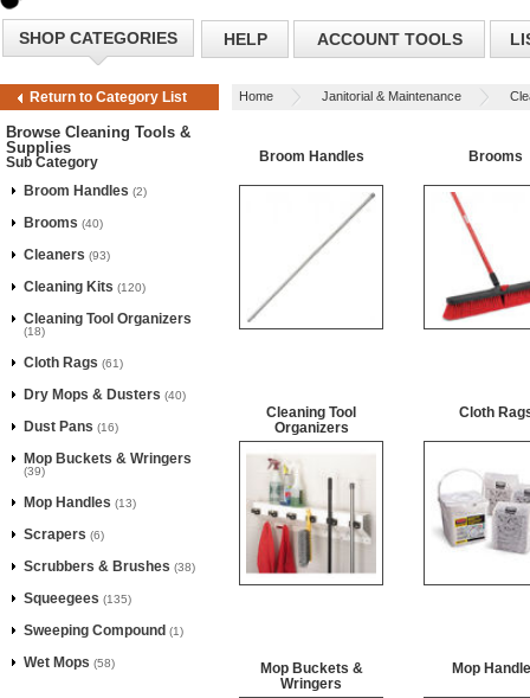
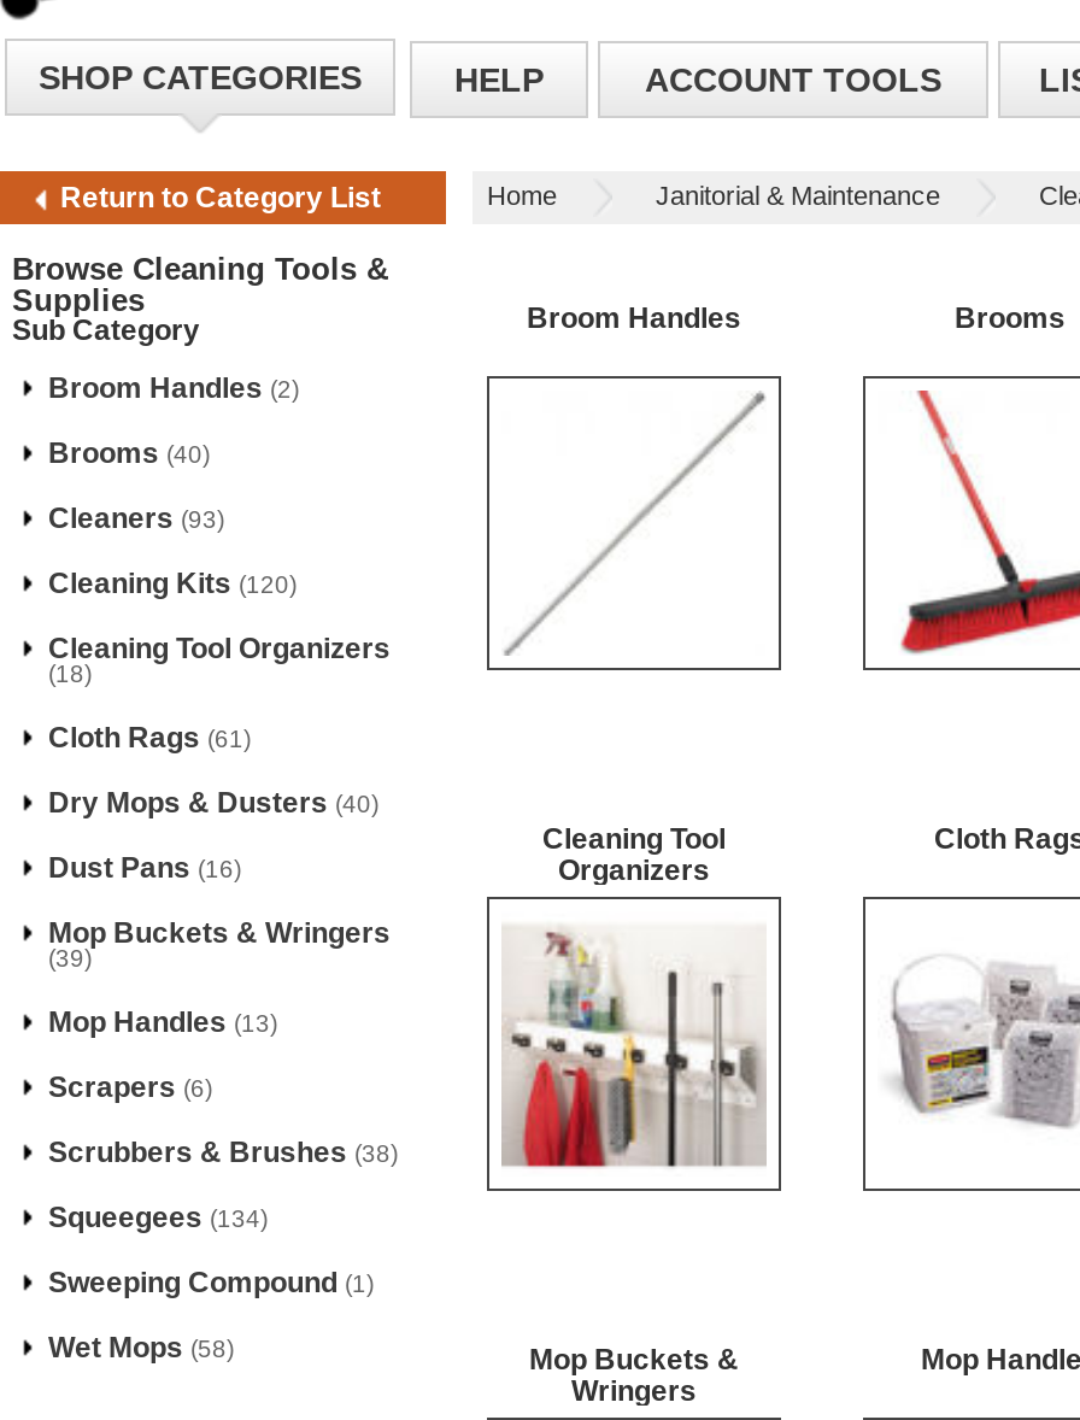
- Squeegees (135)
+ Squeegees (134)
